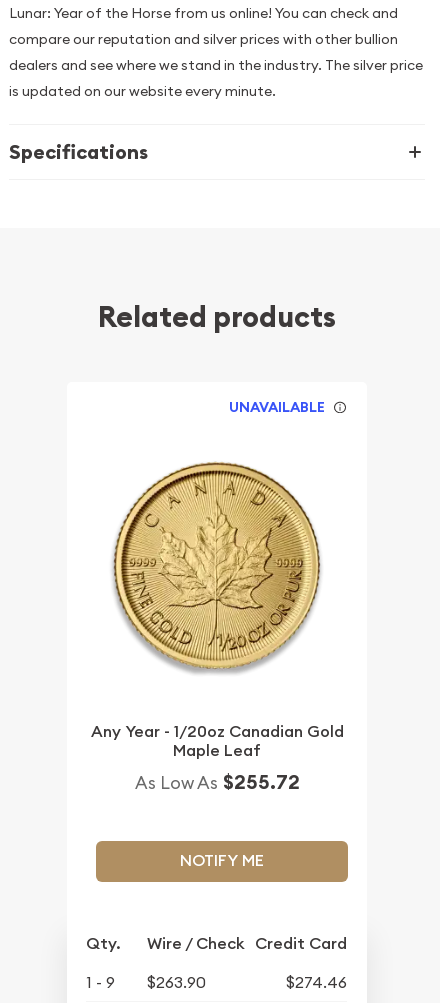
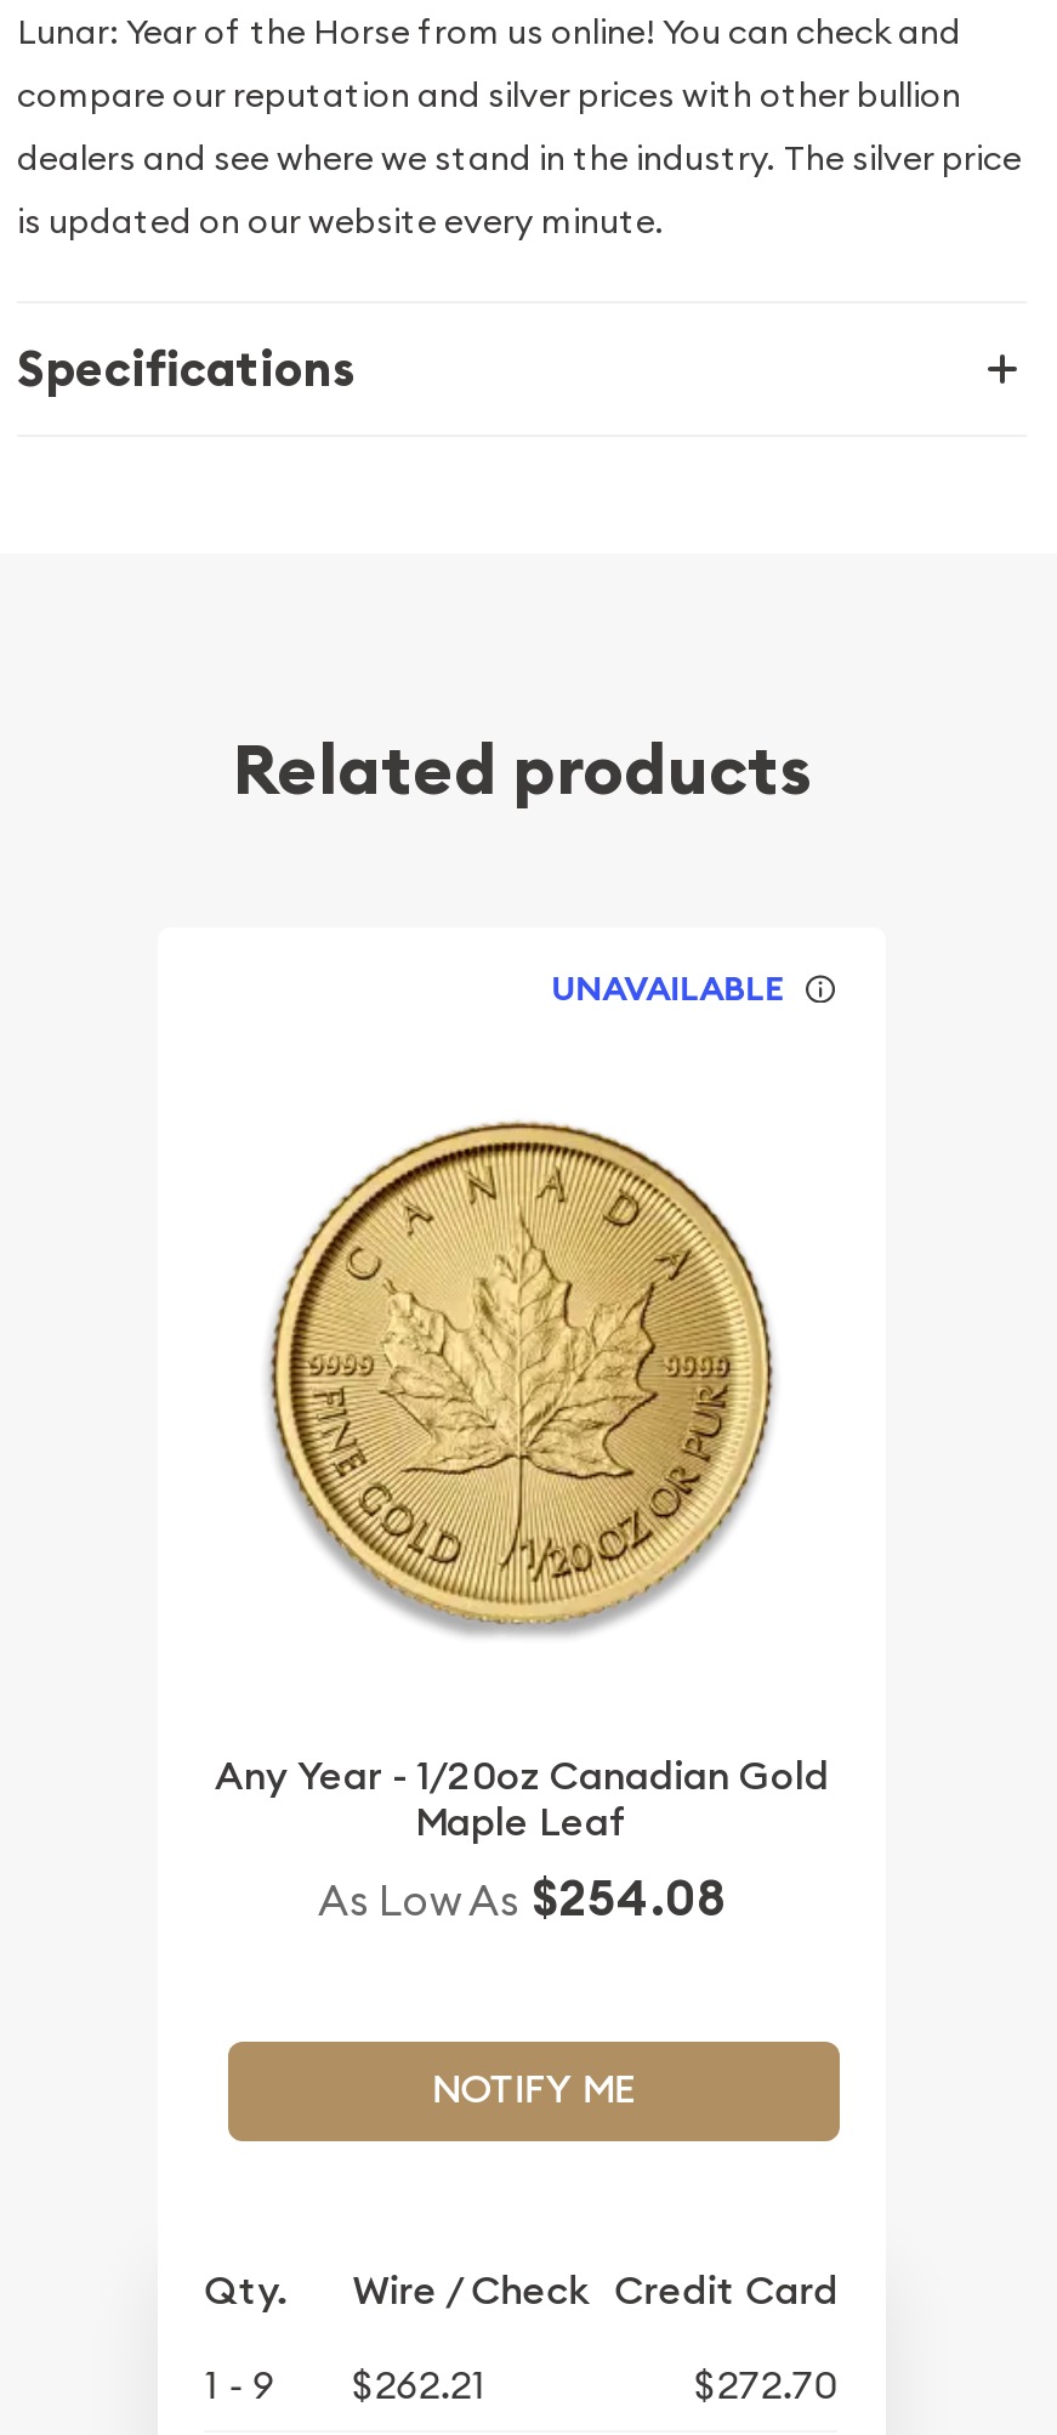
- As Low As $255.72
+ As Low As $254.08

- 1 - 9 $263.90
+ 1 - 9 $262.21

- $274.46
+ $272.70
